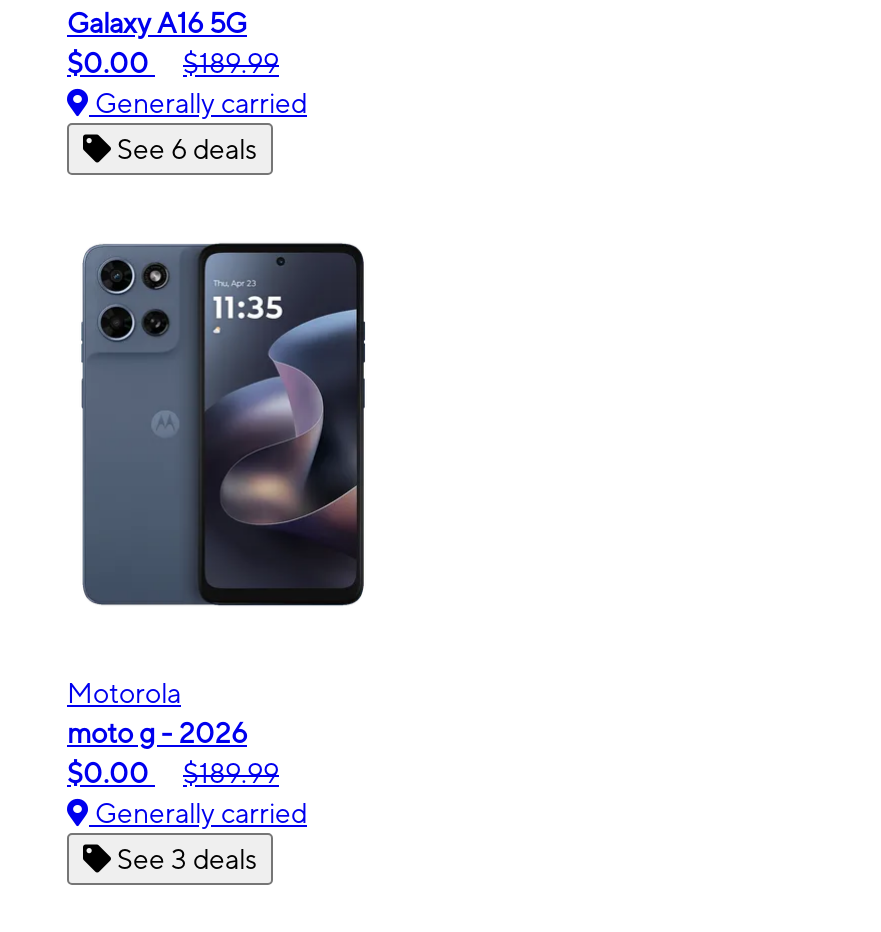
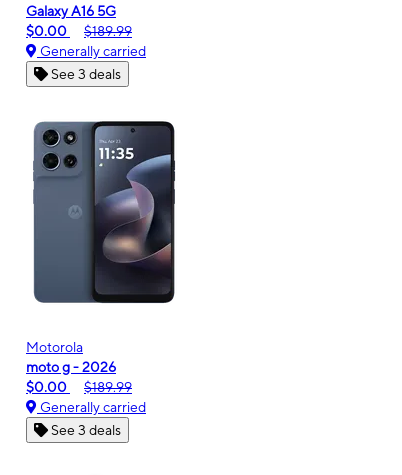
- See 6 deals
+ See 3 deals
